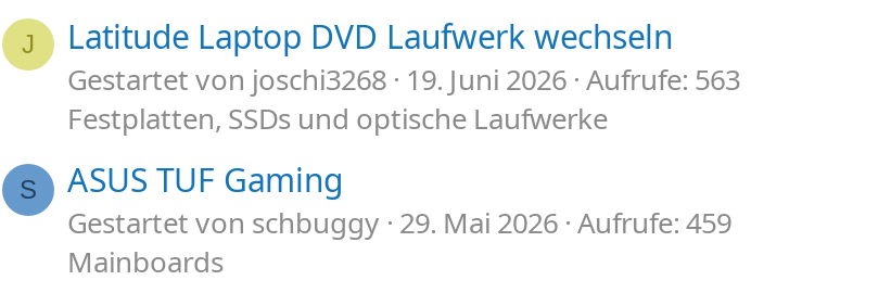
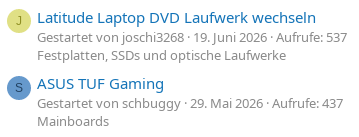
- Gestartet von joschi3268 19. Juni 2026 Aufrufe: 563
+ Gestartet von joschi3268 19. Juni 2026 Aufrufe: 537

- Gestartet von schbuggy 29. Mai 2026 Aufrufe: 459
+ Gestartet von schbuggy 29. Mai 2026 Aufrufe: 437
